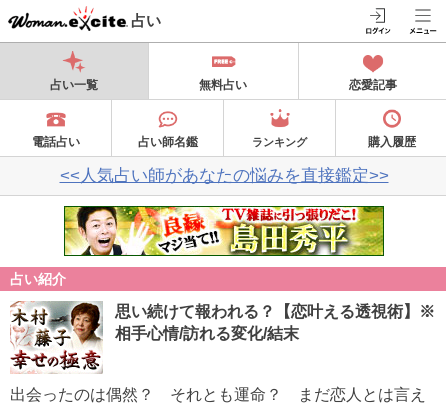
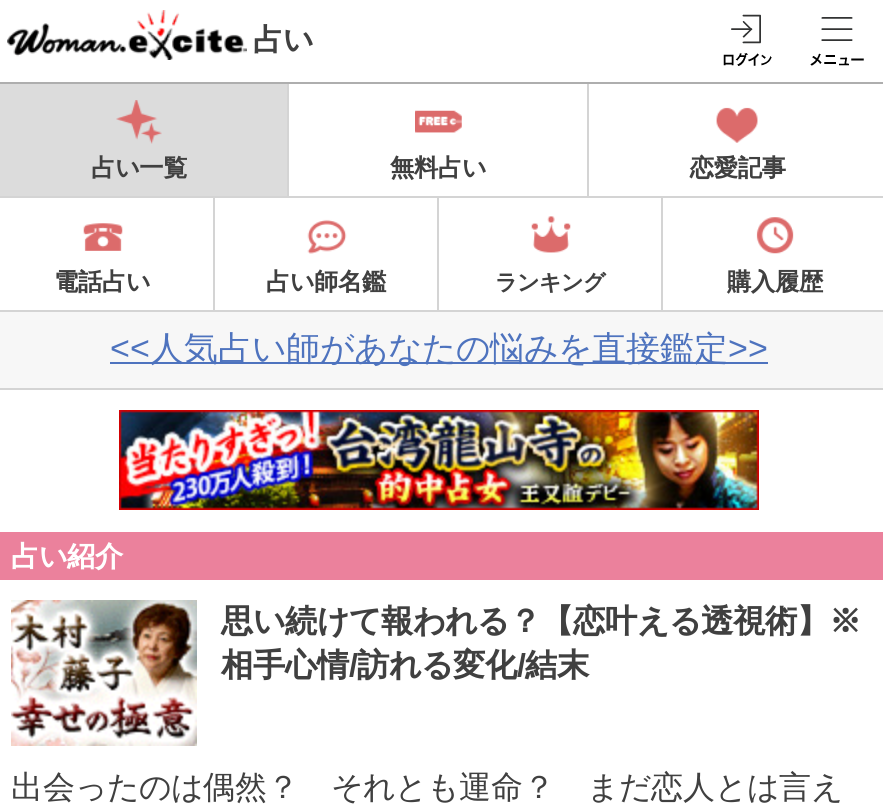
- [image]
+ [image]
